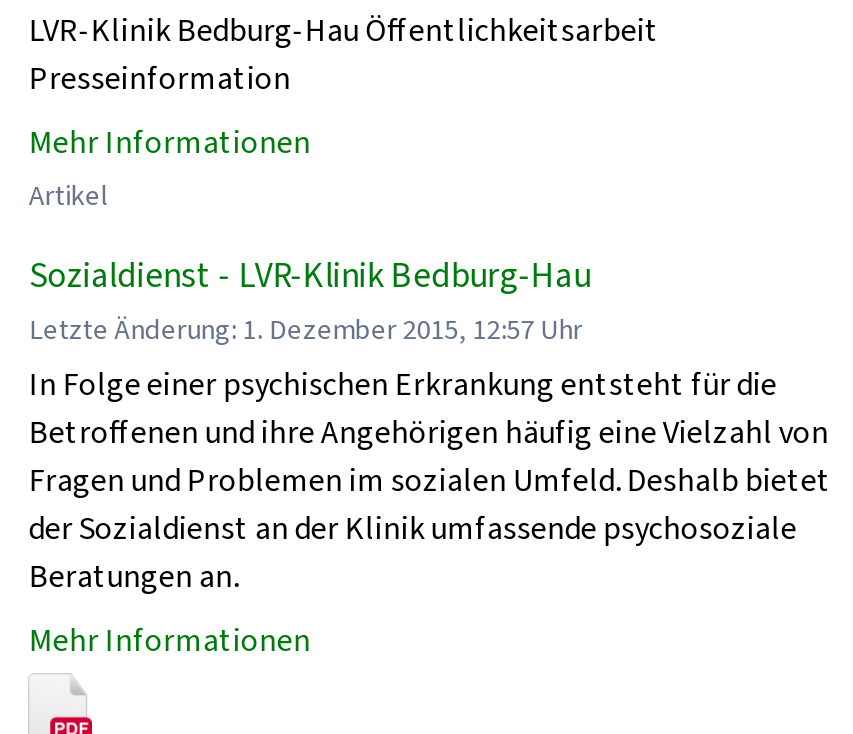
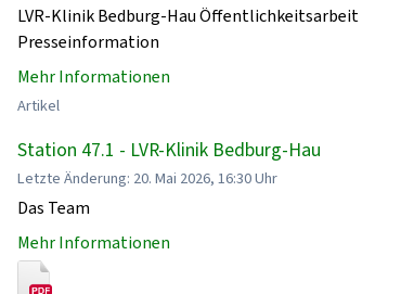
- Sozialdienst - LVR-Klinik Bedburg-Hau
- Letzte Änderung: 1. Dezember 2015, 12:57 Uhr
- In Folge einer psychischen Erkrankung entsteht für die
- Betroffenen und ihre Angehörigen häufig eine Vielzahl von
- Fragen und Problemen im sozialen Umfeld. Deshalb bietet
- der Sozialdienst an der Klinik umfassende psychosoziale
- Beratungen an.
+ Station 47.1 - LVR-Klinik Bedburg-Hau
+ Letzte Änderung: 20. Mai 2026, 16:30 Uhr
+ Das Team
